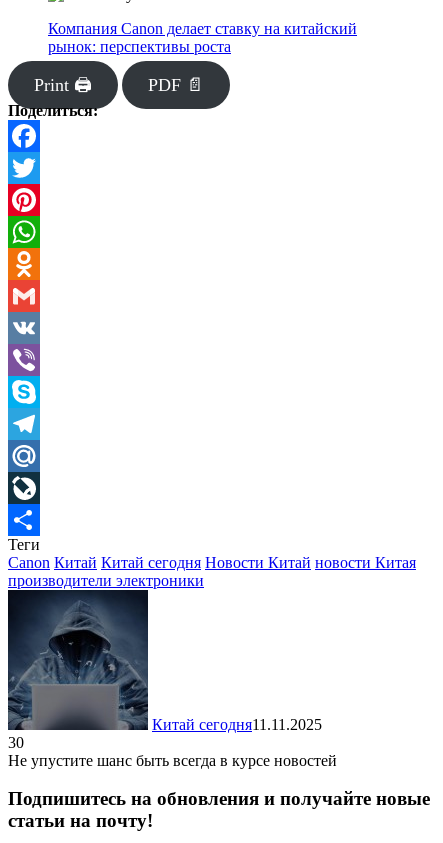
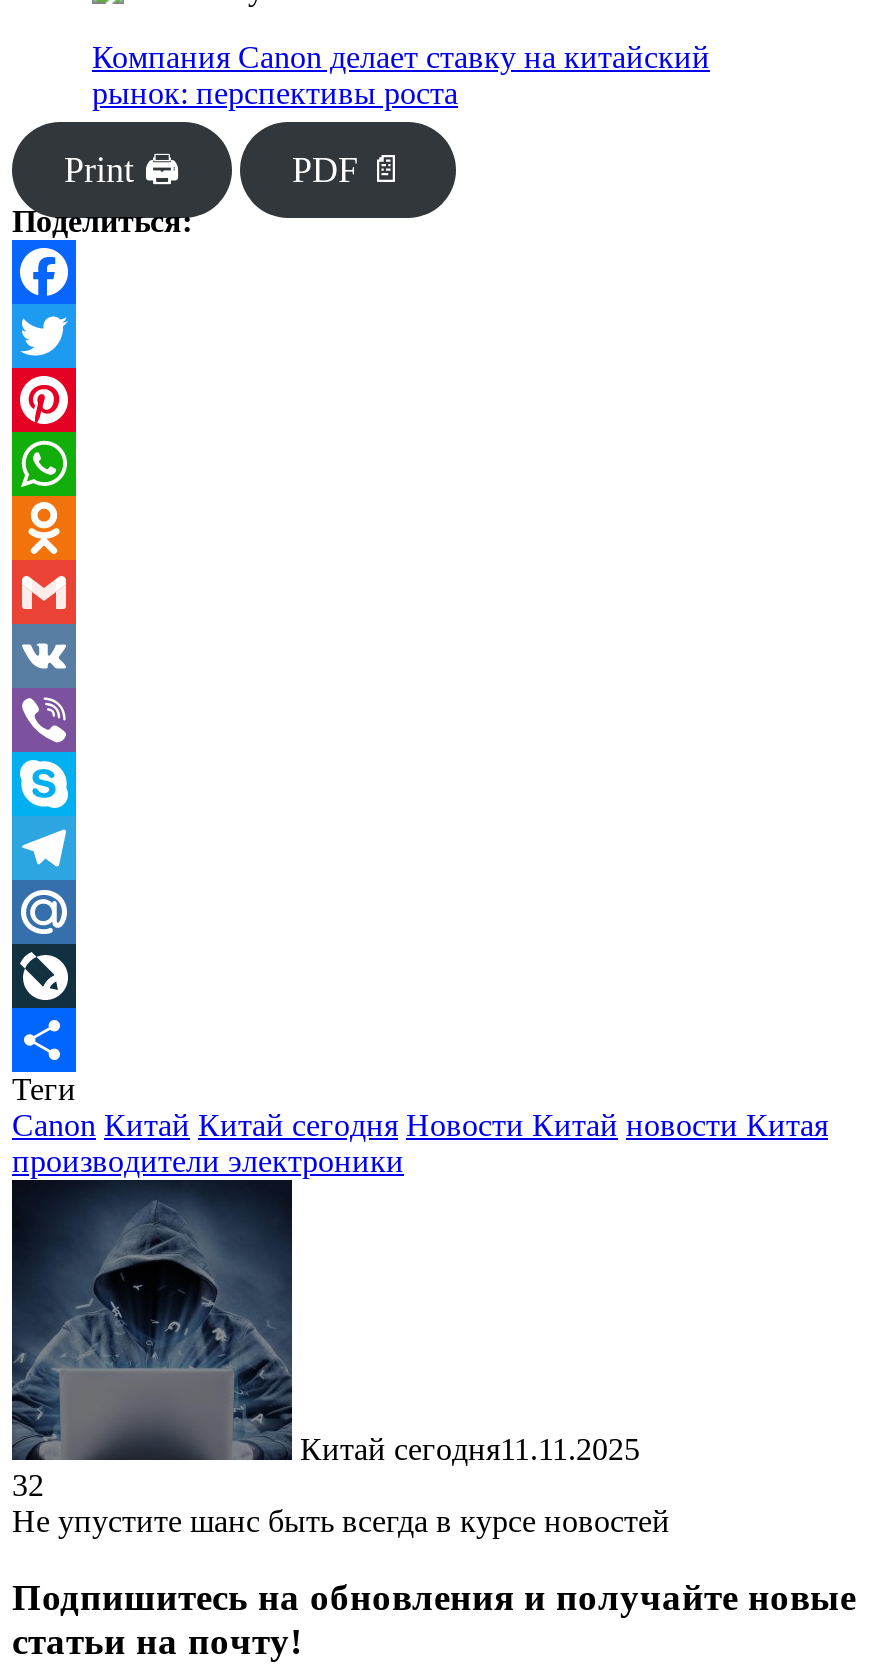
- 30
+ 32
